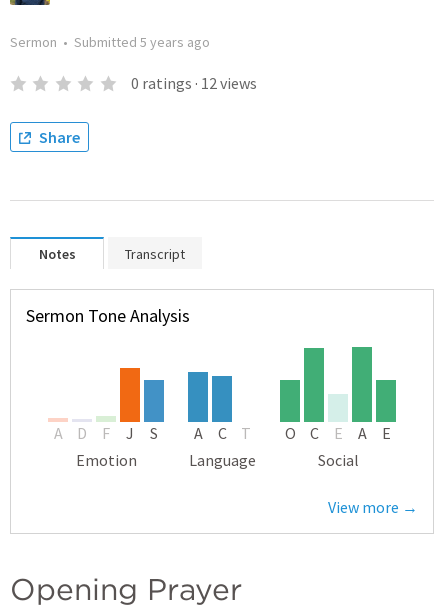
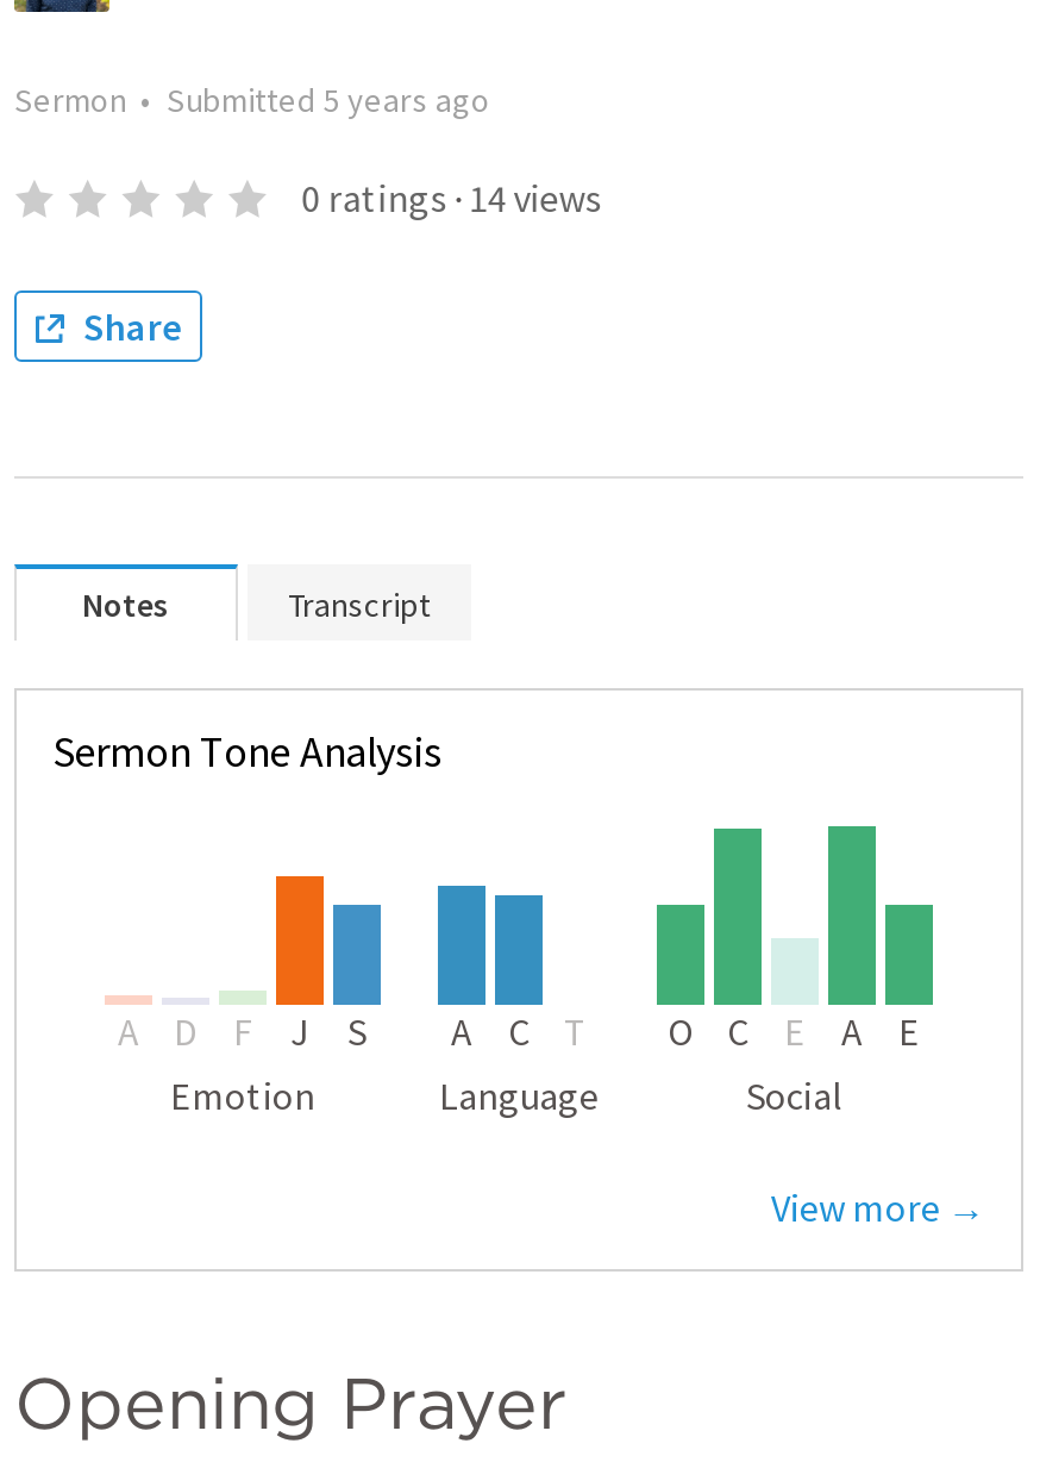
- 0 ratings · 12 views
+ 0 ratings · 14 views
